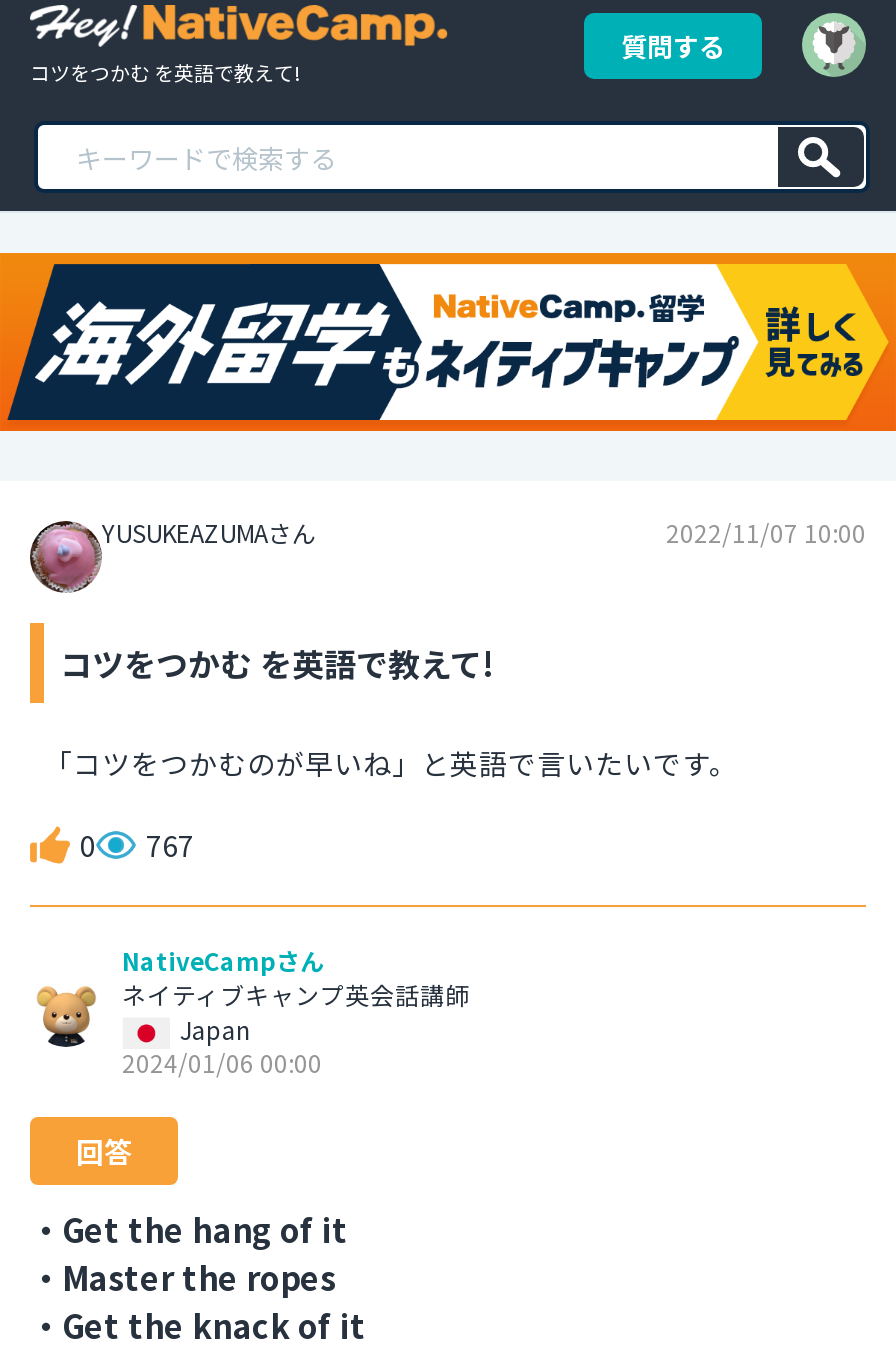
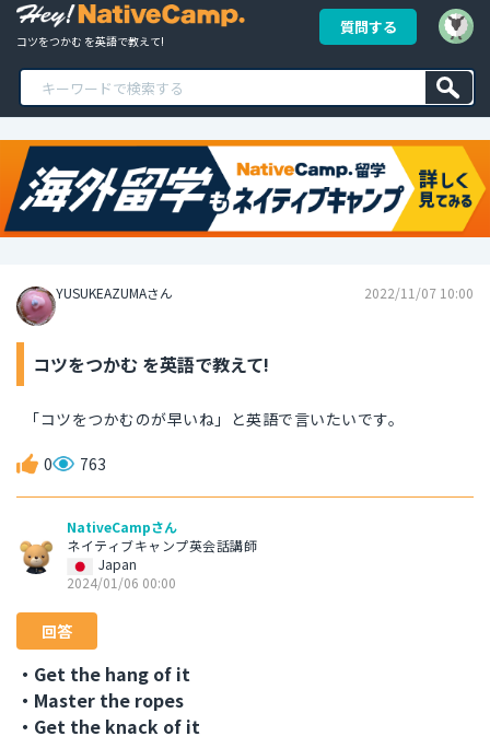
- 0 767
+ 0 763
